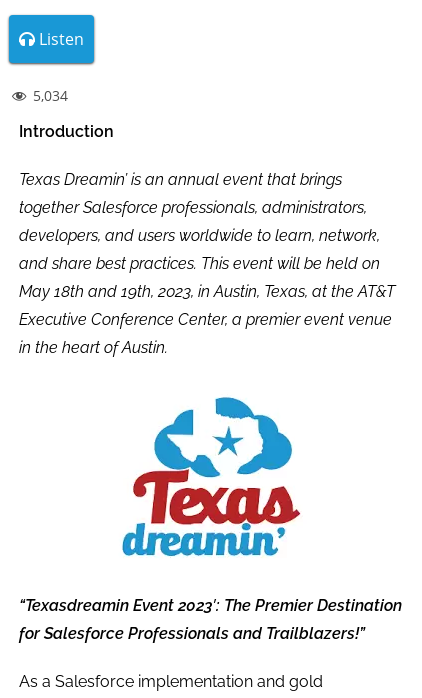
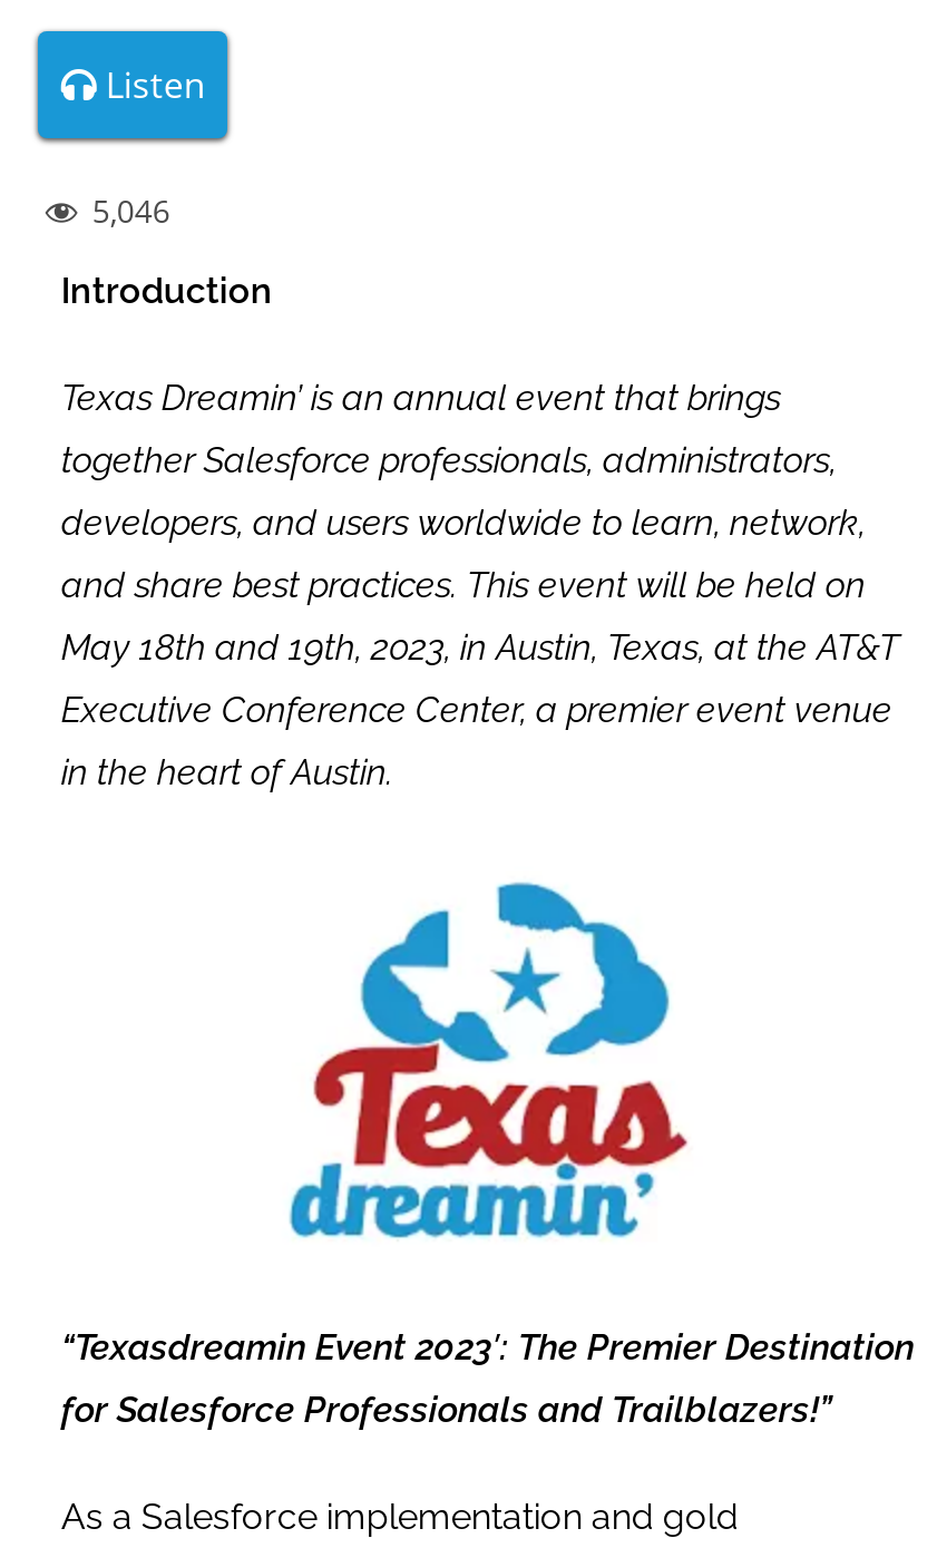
- 5,034
+ 5,046
